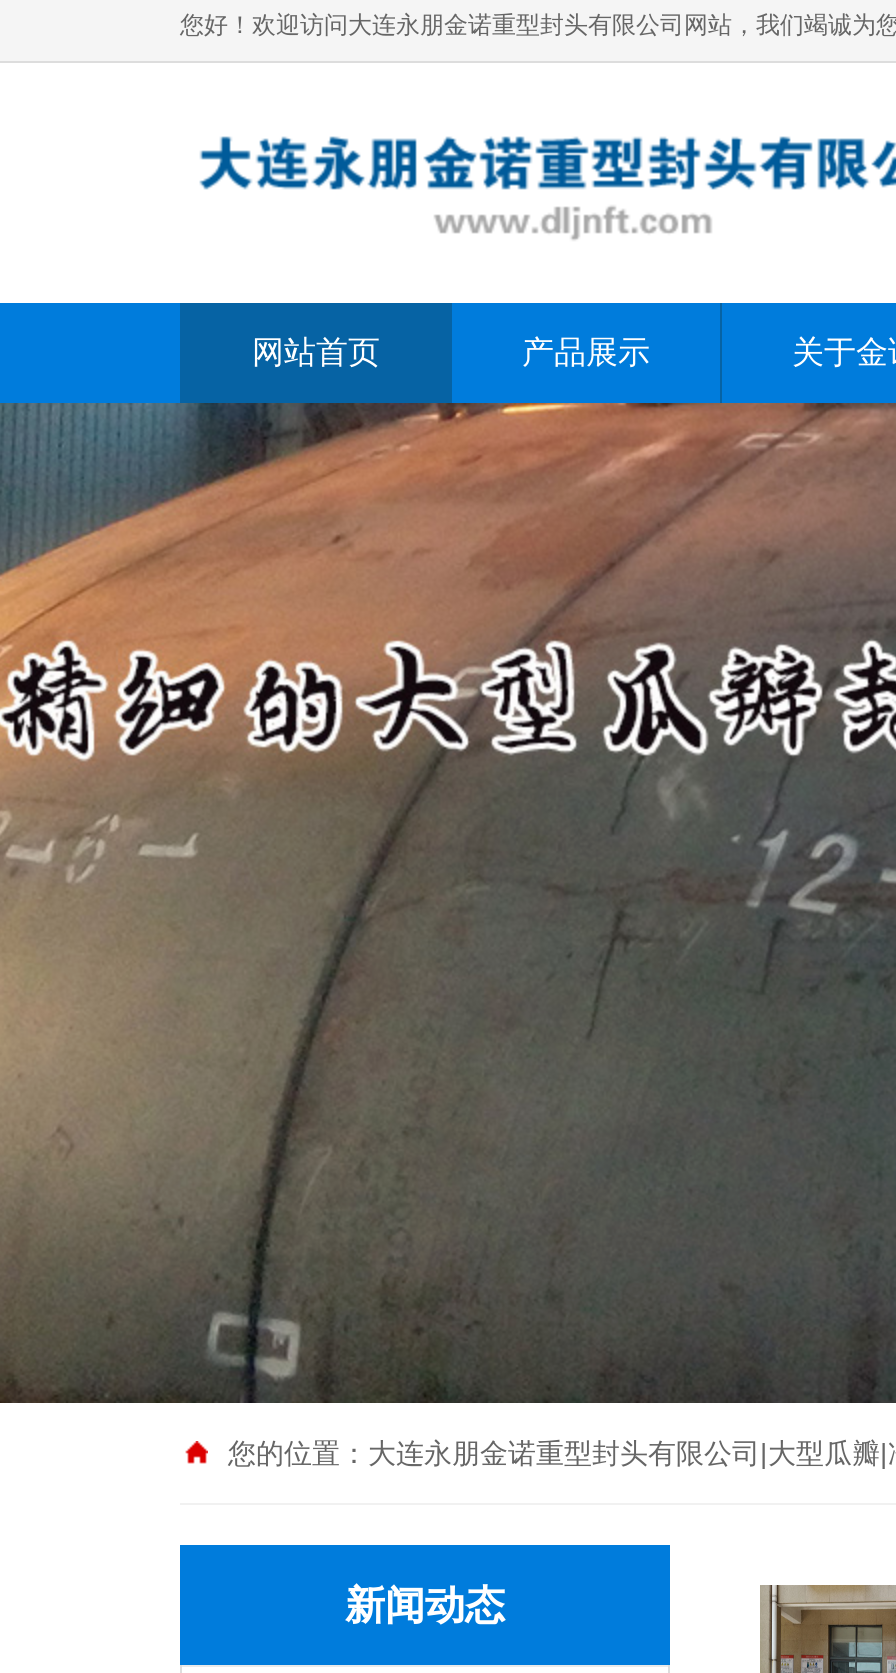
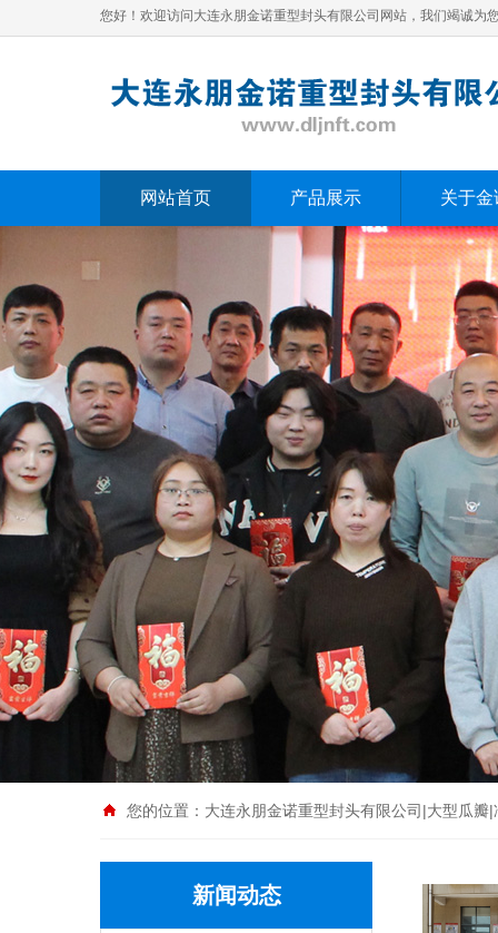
- [image]
+ [image]
